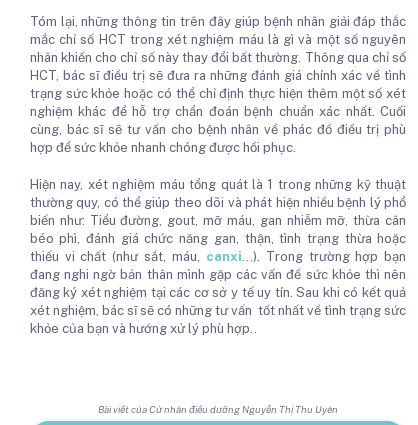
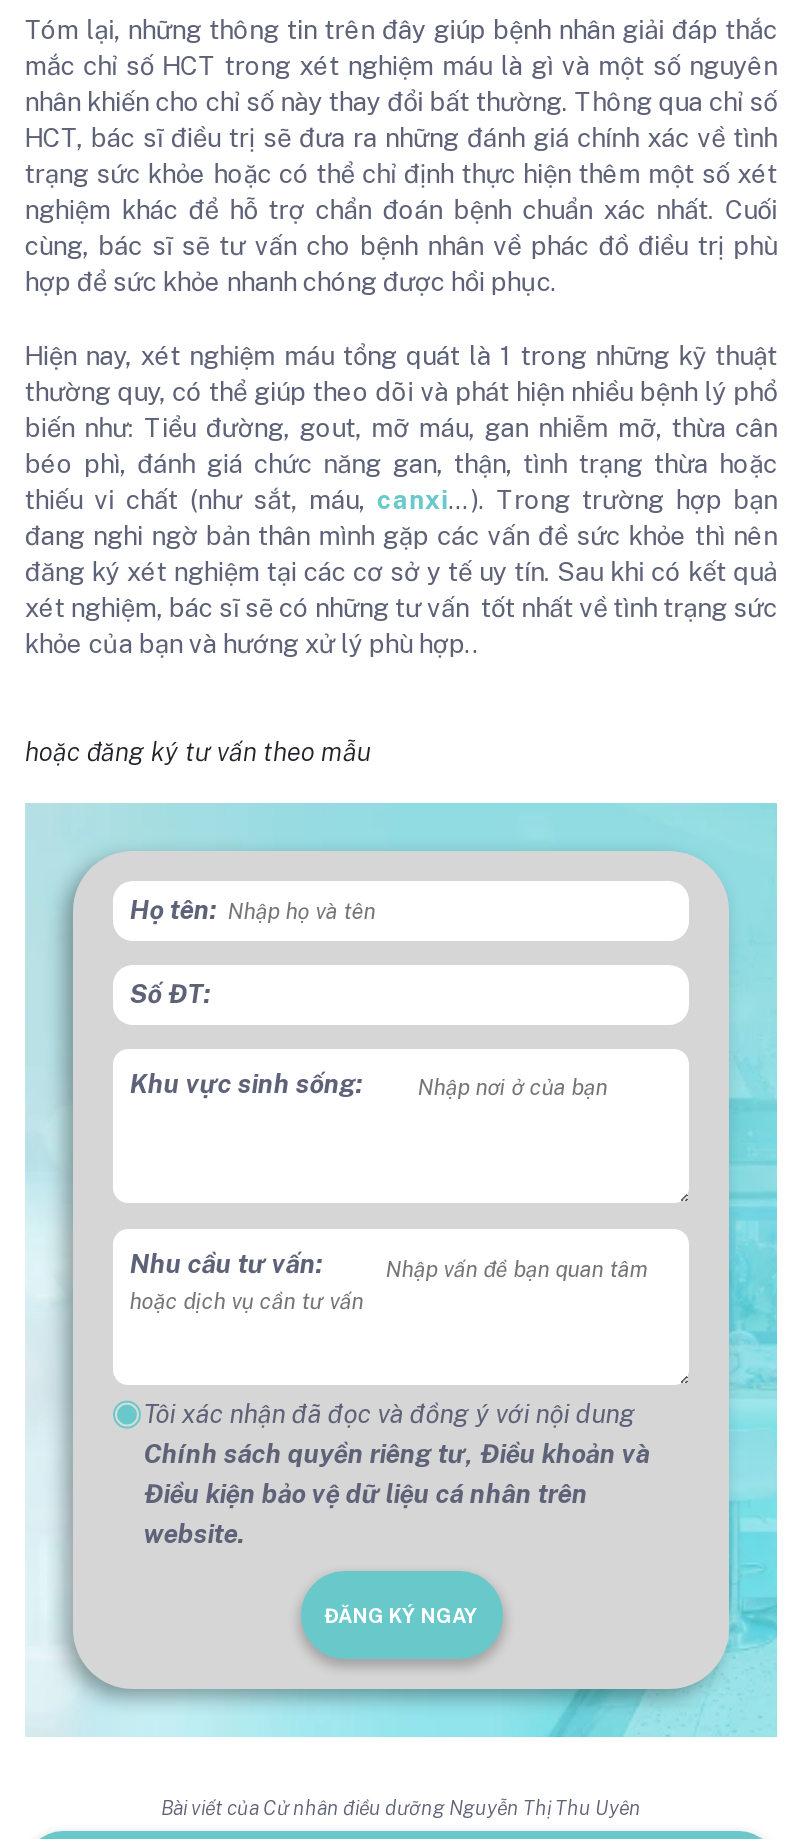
+ [image]
+ Họ tên:
+ Số ĐT:
+ Khu vực sinh sống:

+ hoặc đăng ký tư vấn theo mẫu

+ Nhu cầu tư vấn:

+ Tôi xác nhận đã đọc và đồng ý với nội dung
+ Chính sách quyền riêng tư, Điều khoản và
+ Điều kiện bảo vệ dữ liệu cá nhân trên
+ website.
+ ĐĂNG KÝ NGAY
